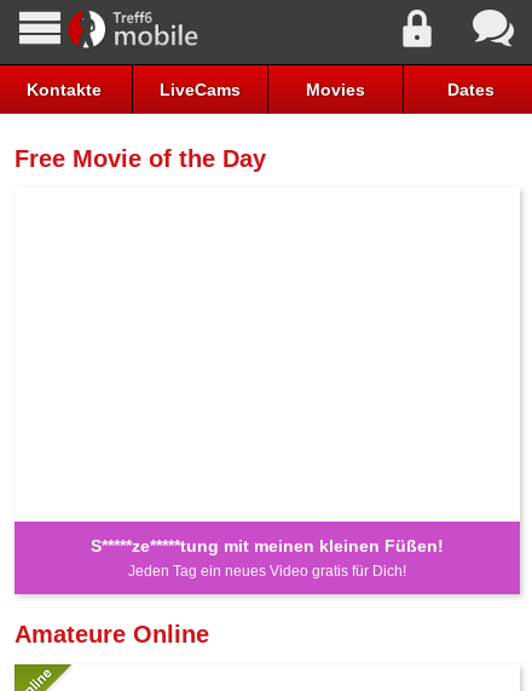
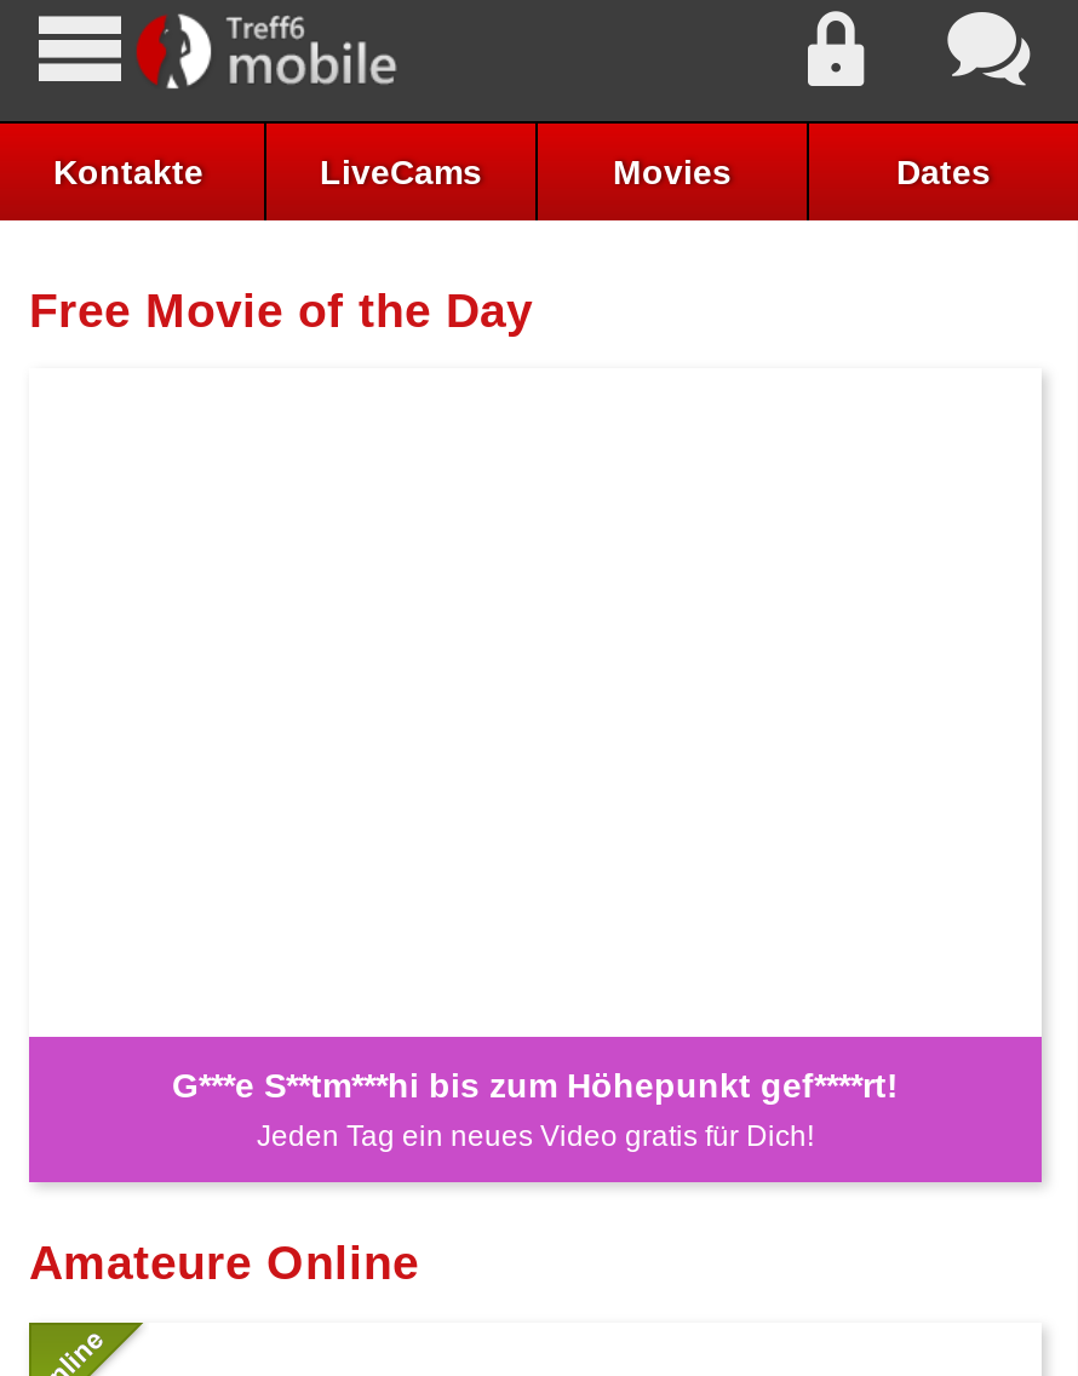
- S*****ze*****tung mit meinen kleinen Füßen!
+ G***e S**tm***hi bis zum Höhepunkt gef****rt!
